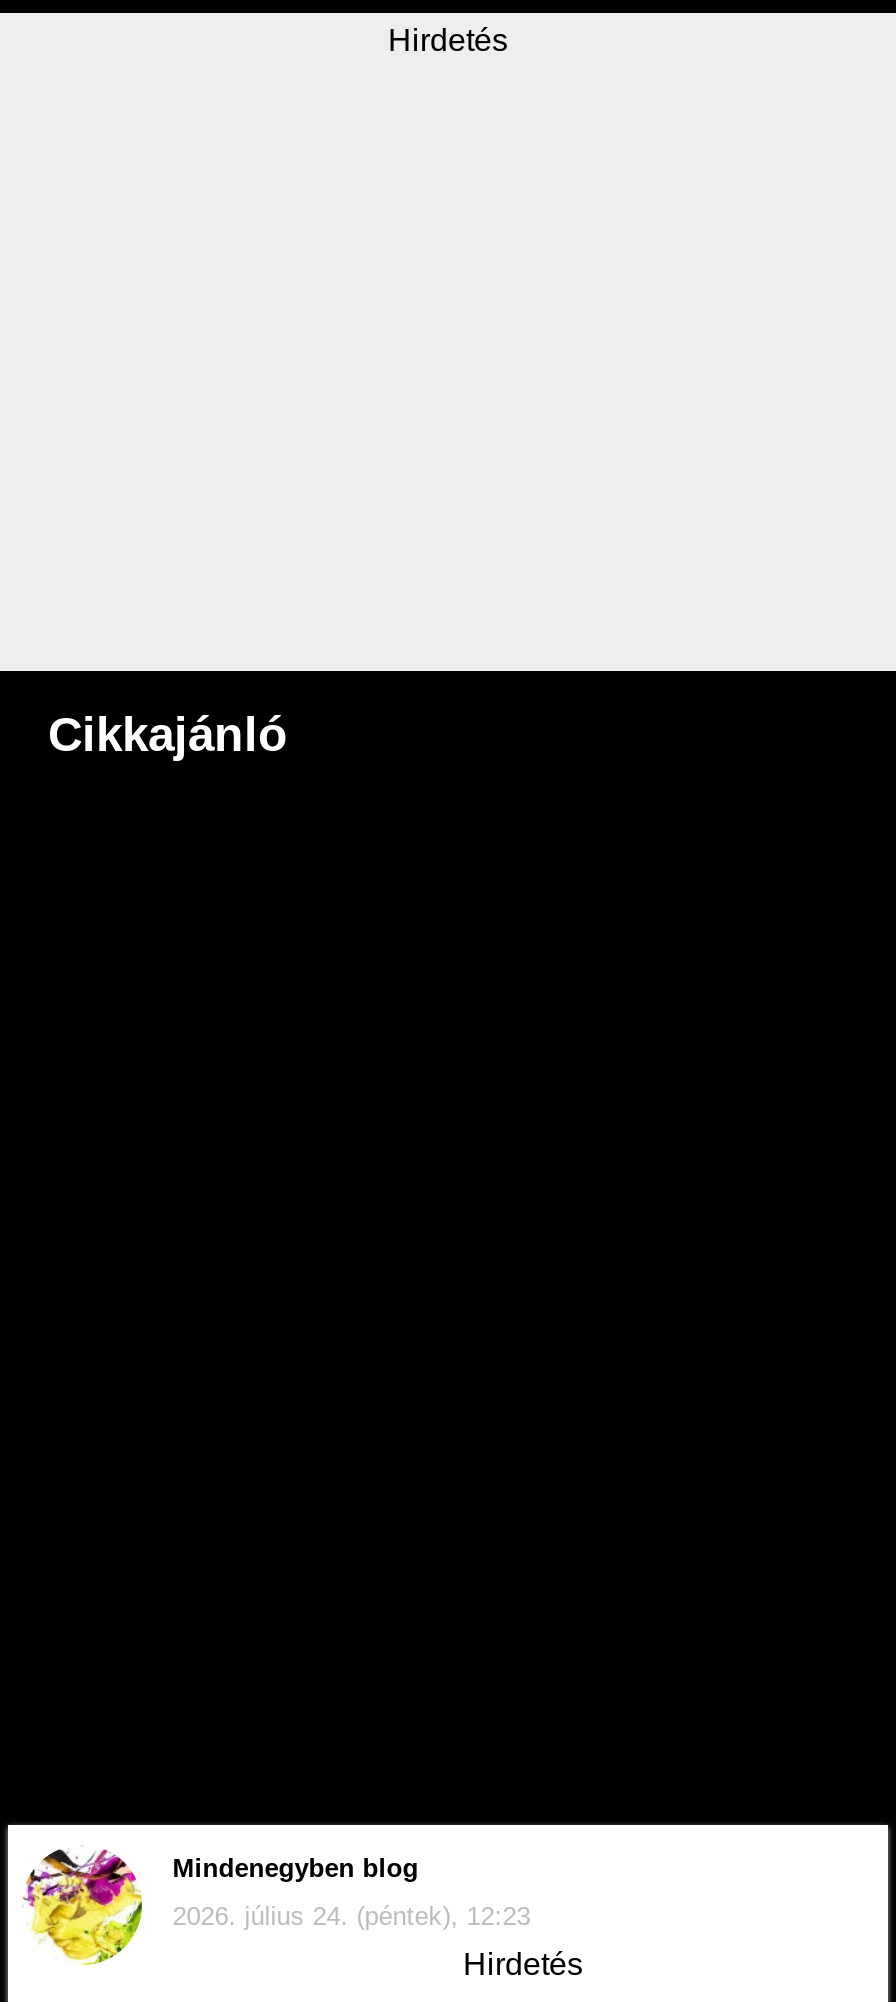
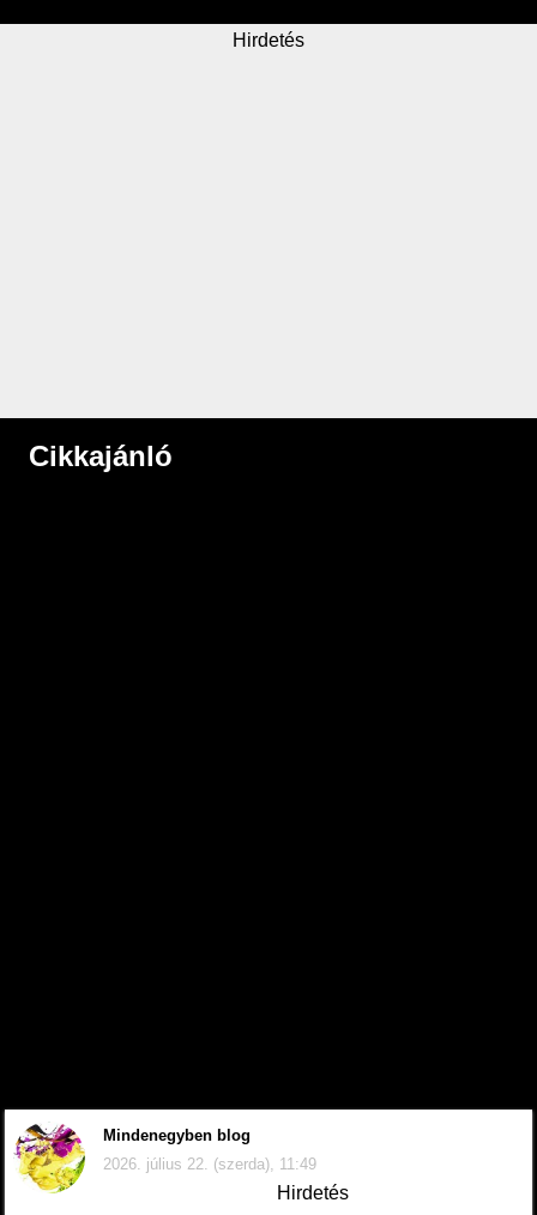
- 2026. július 24. (péntek), 12:23
+ 2026. július 22. (szerda), 11:49
